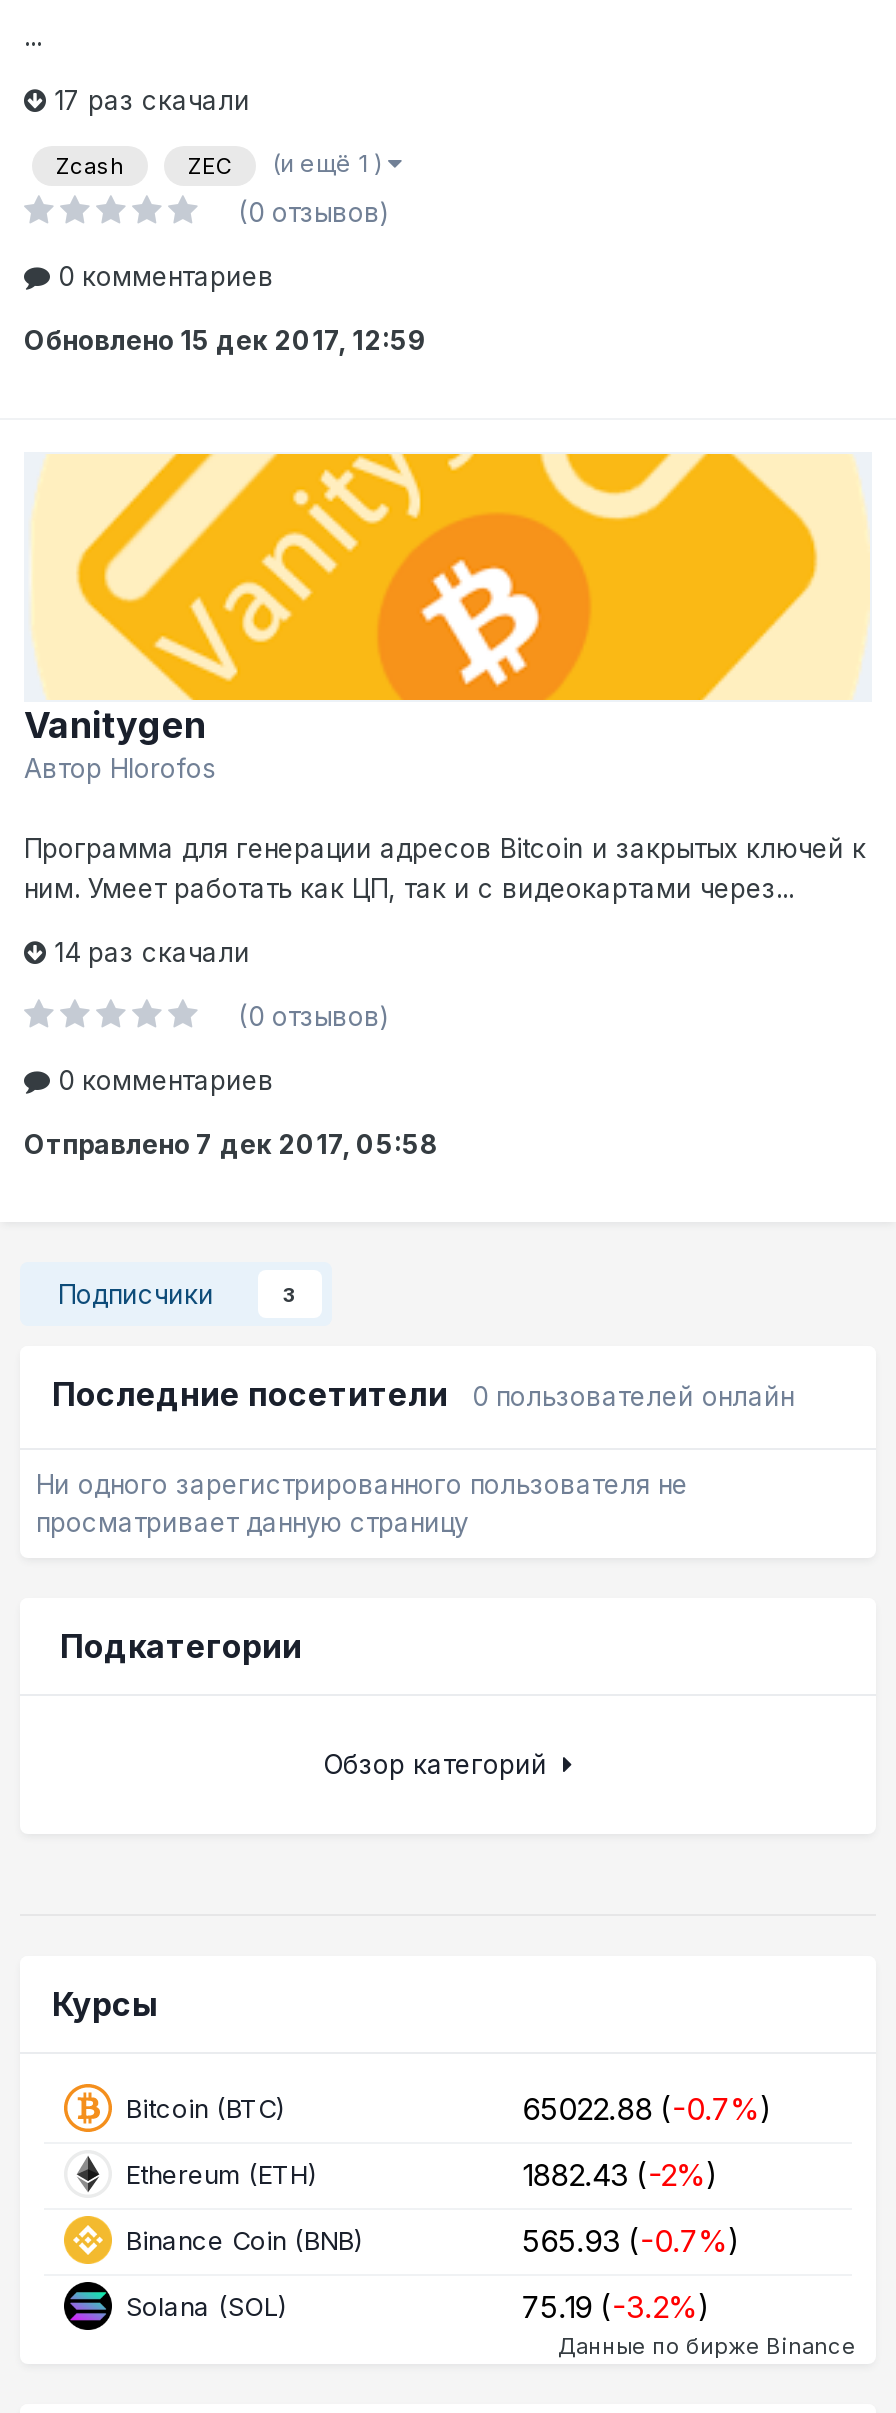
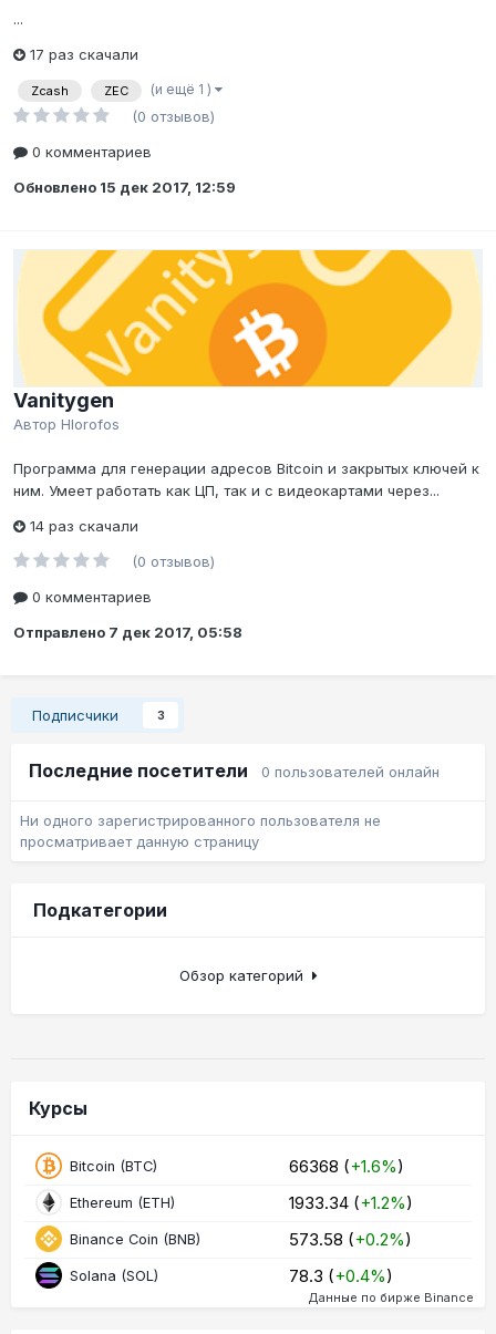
- 65022.88 (-0.7%)
+ 66368 (+1.6%)

- 1882.43 (-2%)
+ 1933.34 (+1.2%)

- 565.93 (-0.7%)
+ 573.58 (+0.2%)

- 75.19 (-3.2%)
+ 78.3 (+0.4%)
